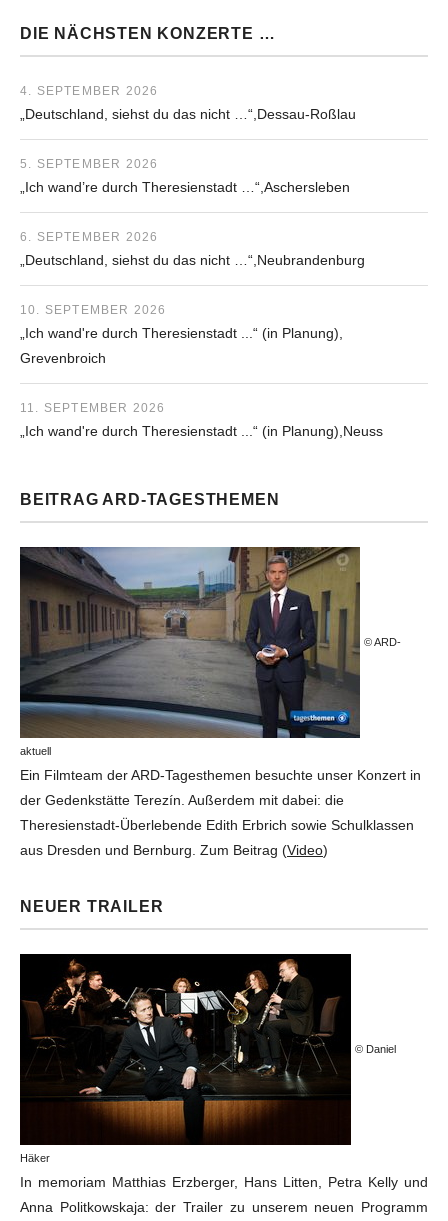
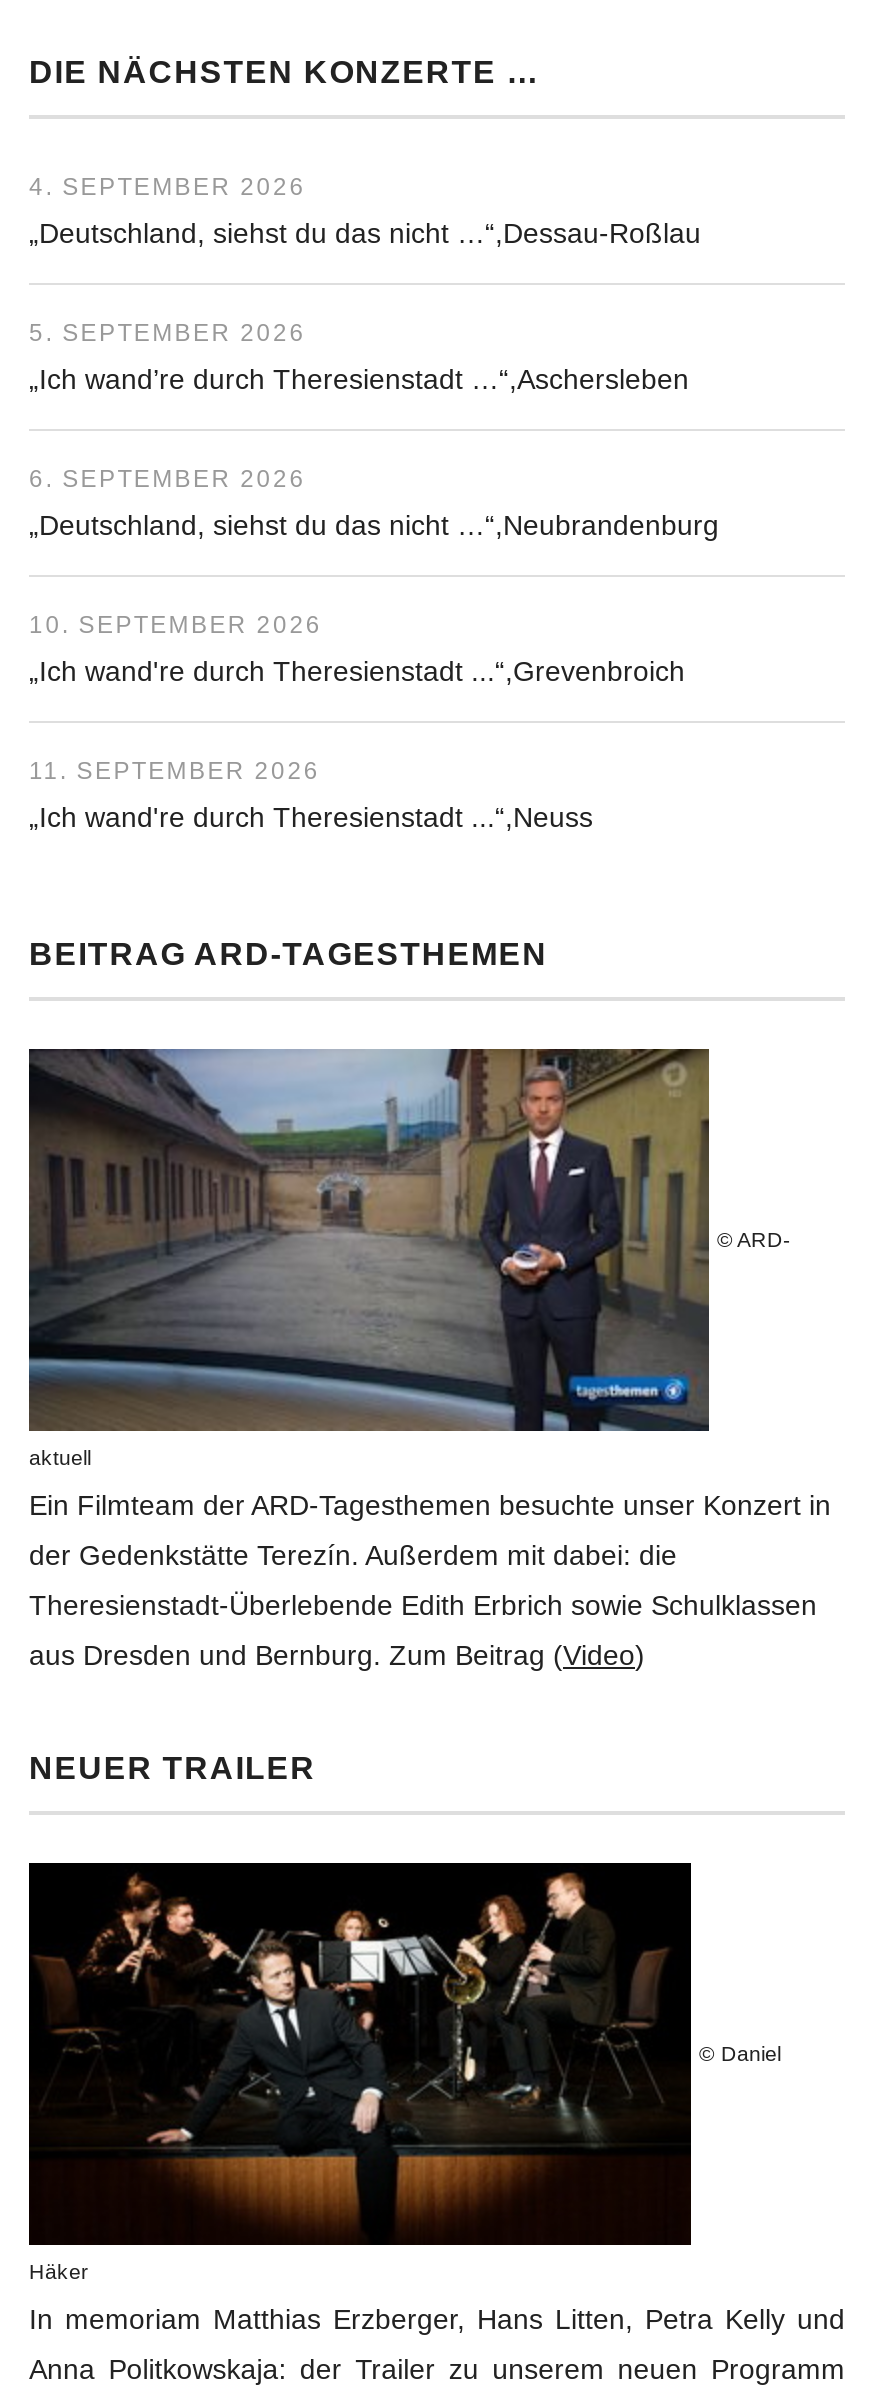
- „Ich wand're durch Theresienstadt ...“ (in Planung)
- Grevenbroich
+ „Ich wand're durch Theresienstadt ...“ Grevenbroich

- „Ich wand're durch Theresienstadt ...“ (in Planung) Neuss
+ „Ich wand're durch Theresienstadt ...“ Neuss
